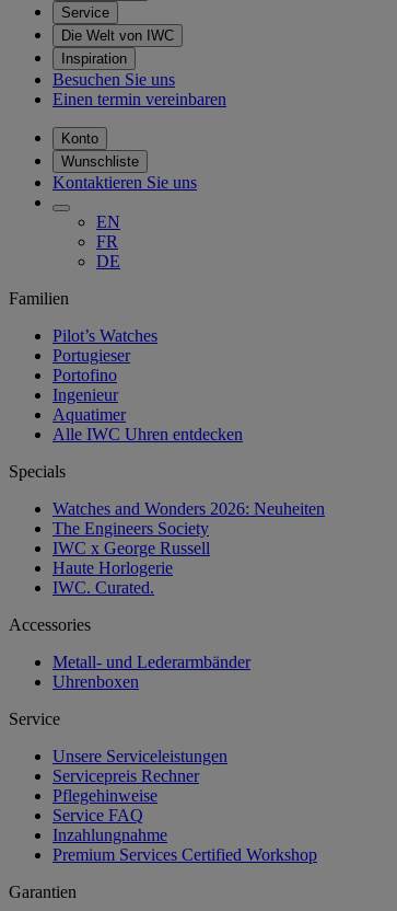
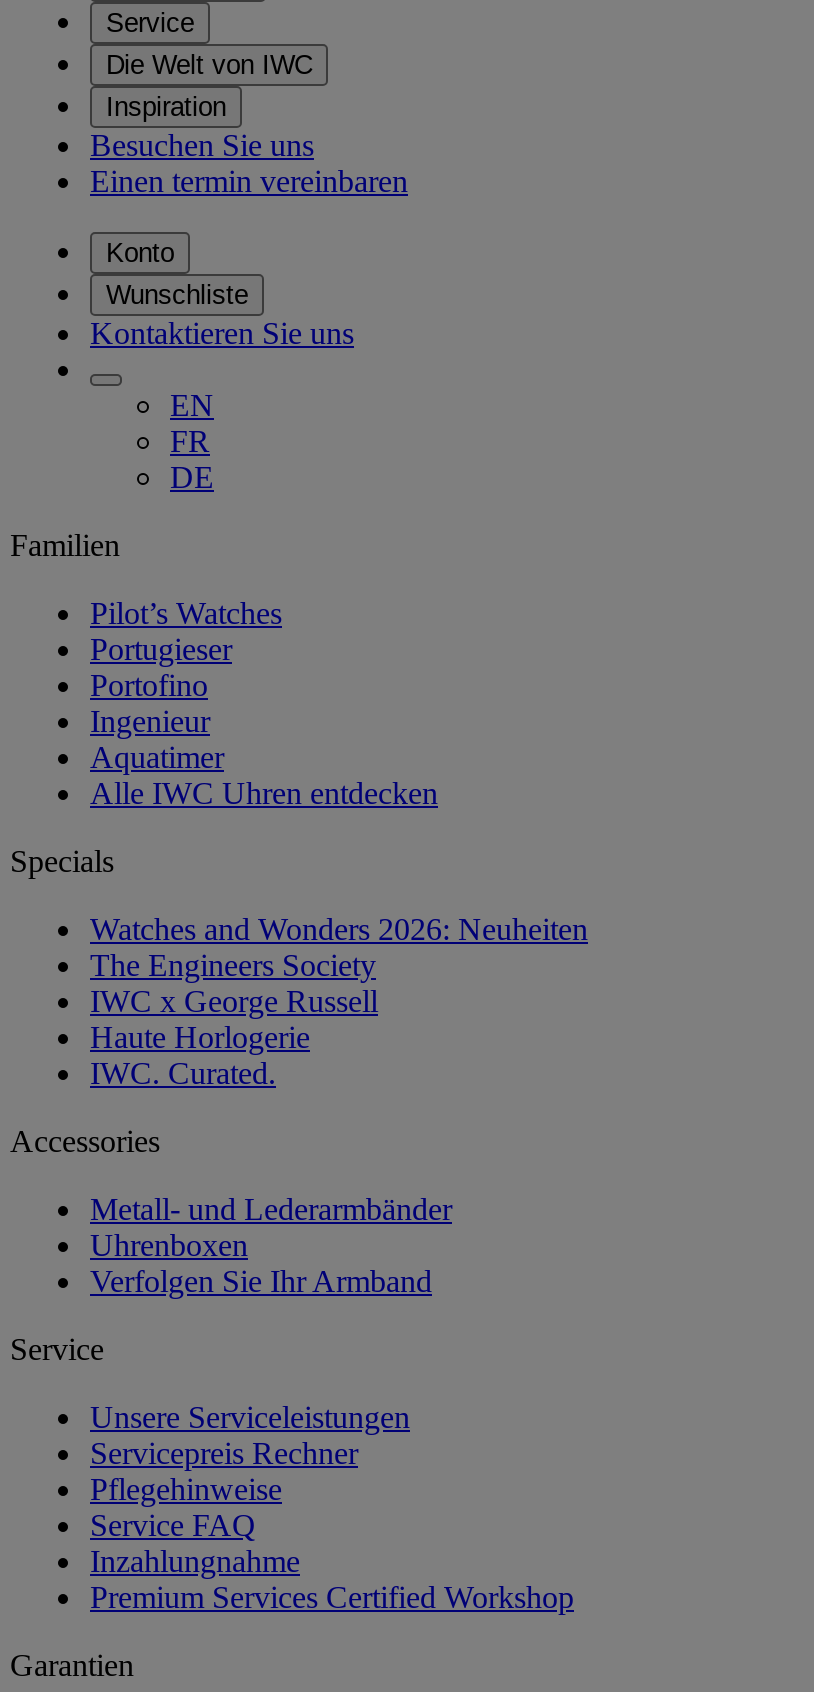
+ Verfolgen Sie Ihr Armband
